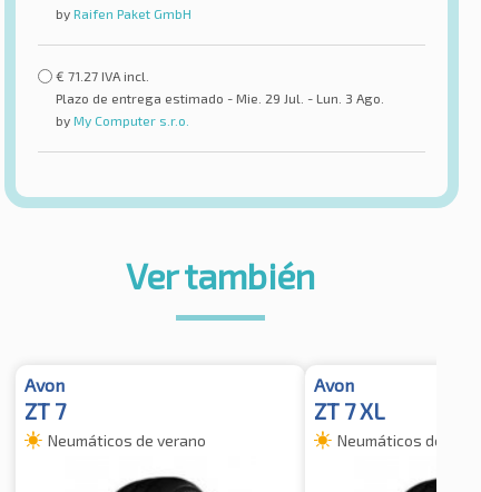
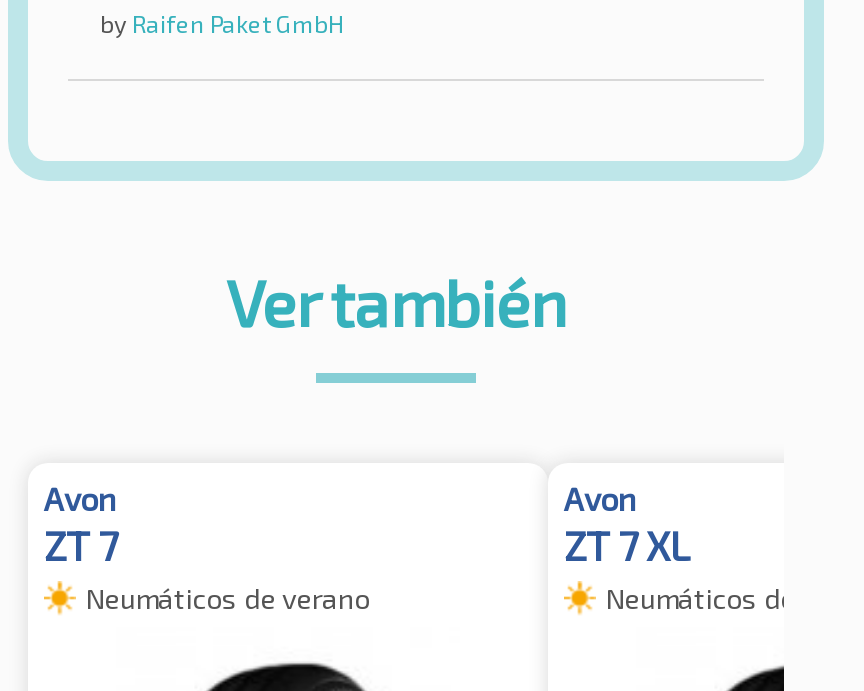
- € 71.27 IVA incl.
- Plazo de entrega estimado - Mie. 29 Jul. - Lun. 3 Ago.
- by My Computer s.r.o.
